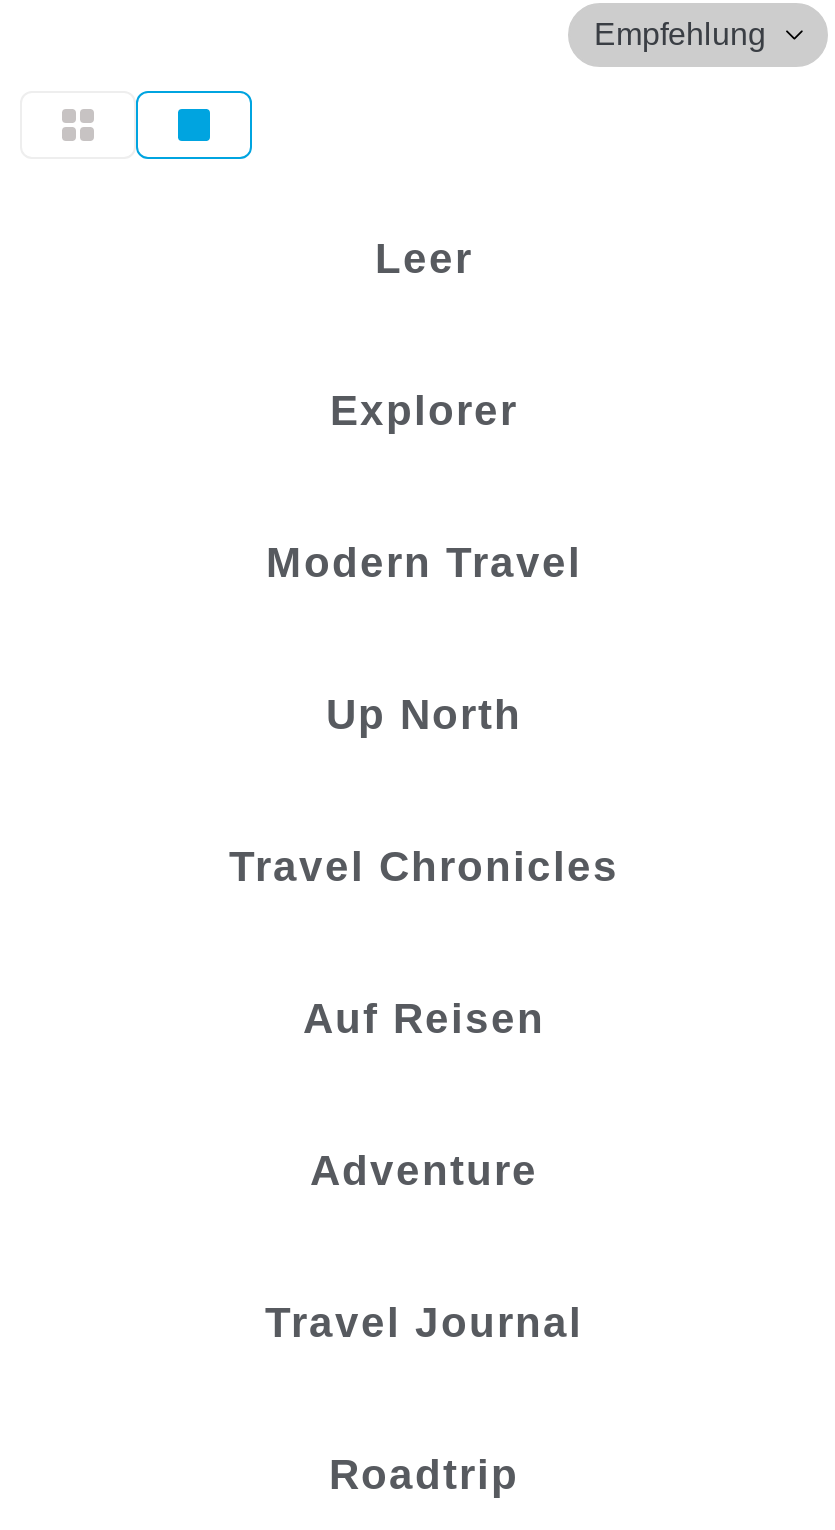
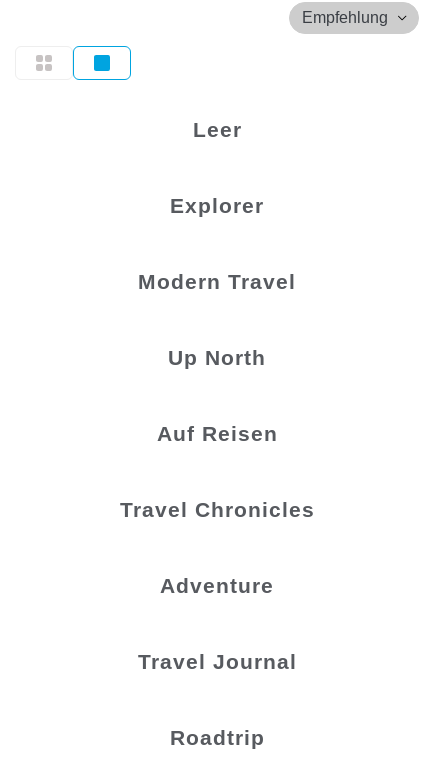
moved down: Travel Chronicles

moved up: Auf Reisen
